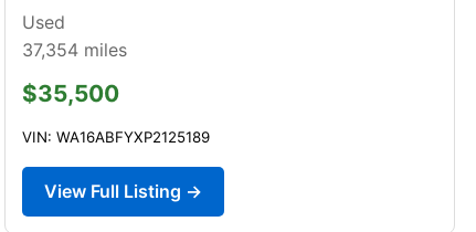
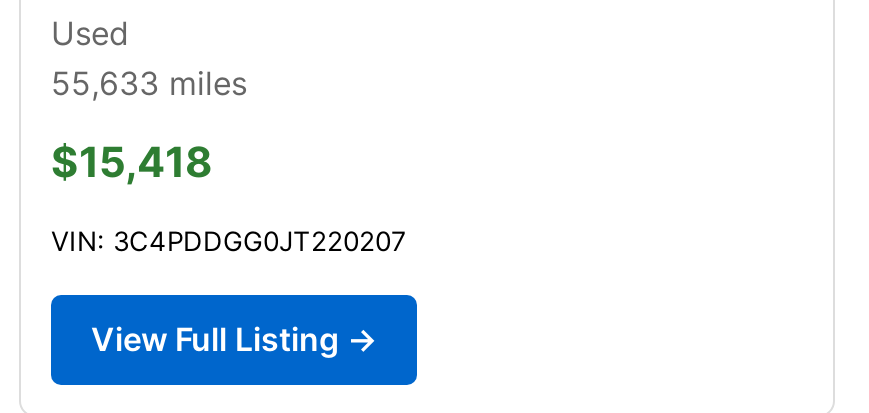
- 37,354 miles
+ 55,633 miles

- $35,500
+ $15,418

- VIN: WA16ABFYXP2125189
+ VIN: 3C4PDDGG0JT220207
